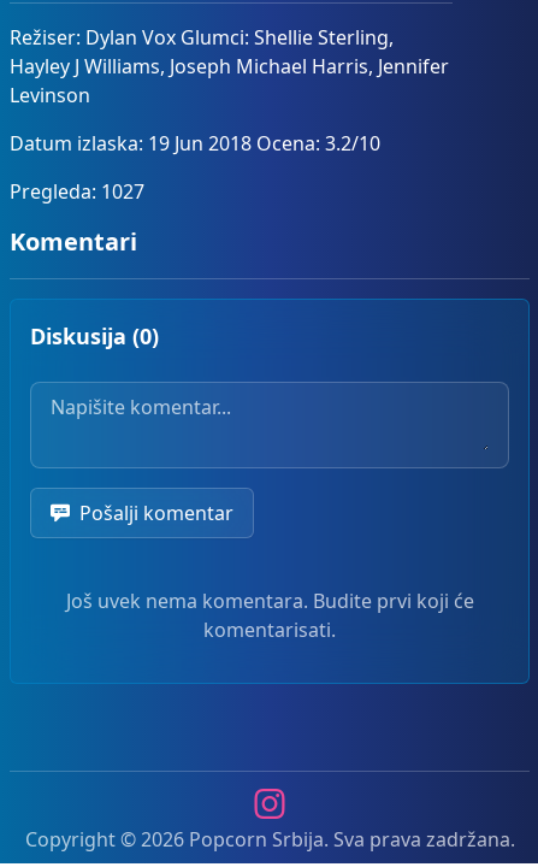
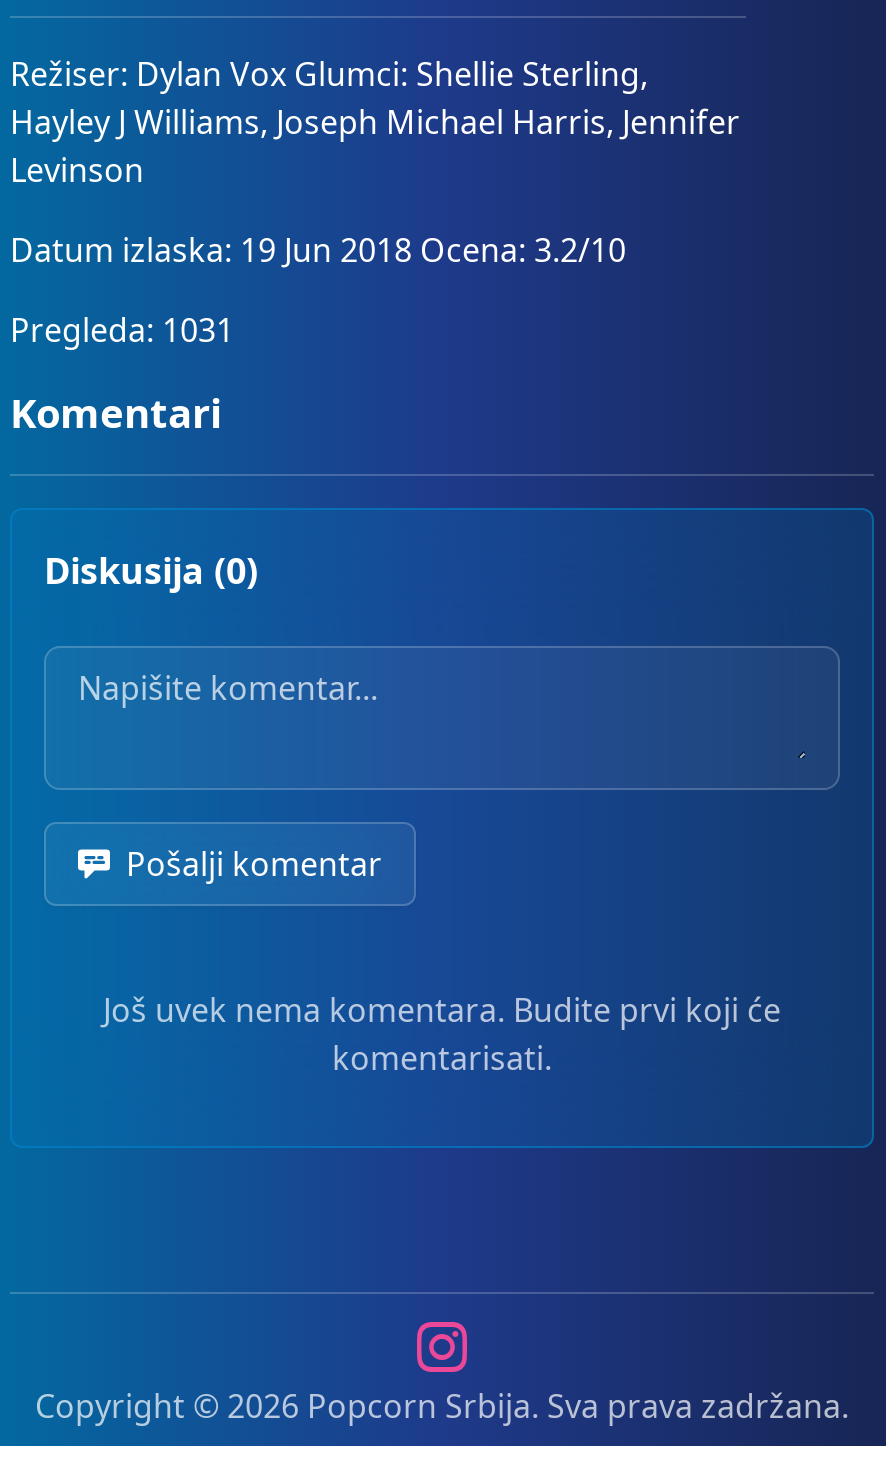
- Pregleda: 1027
+ Pregleda: 1031
